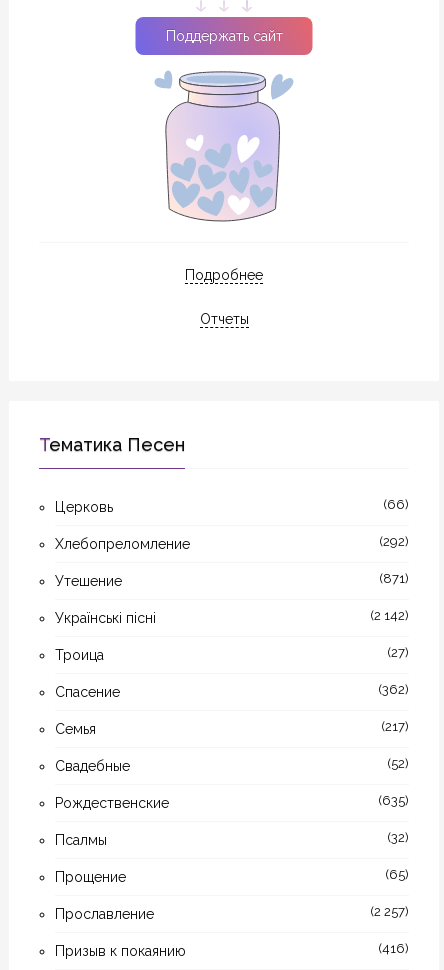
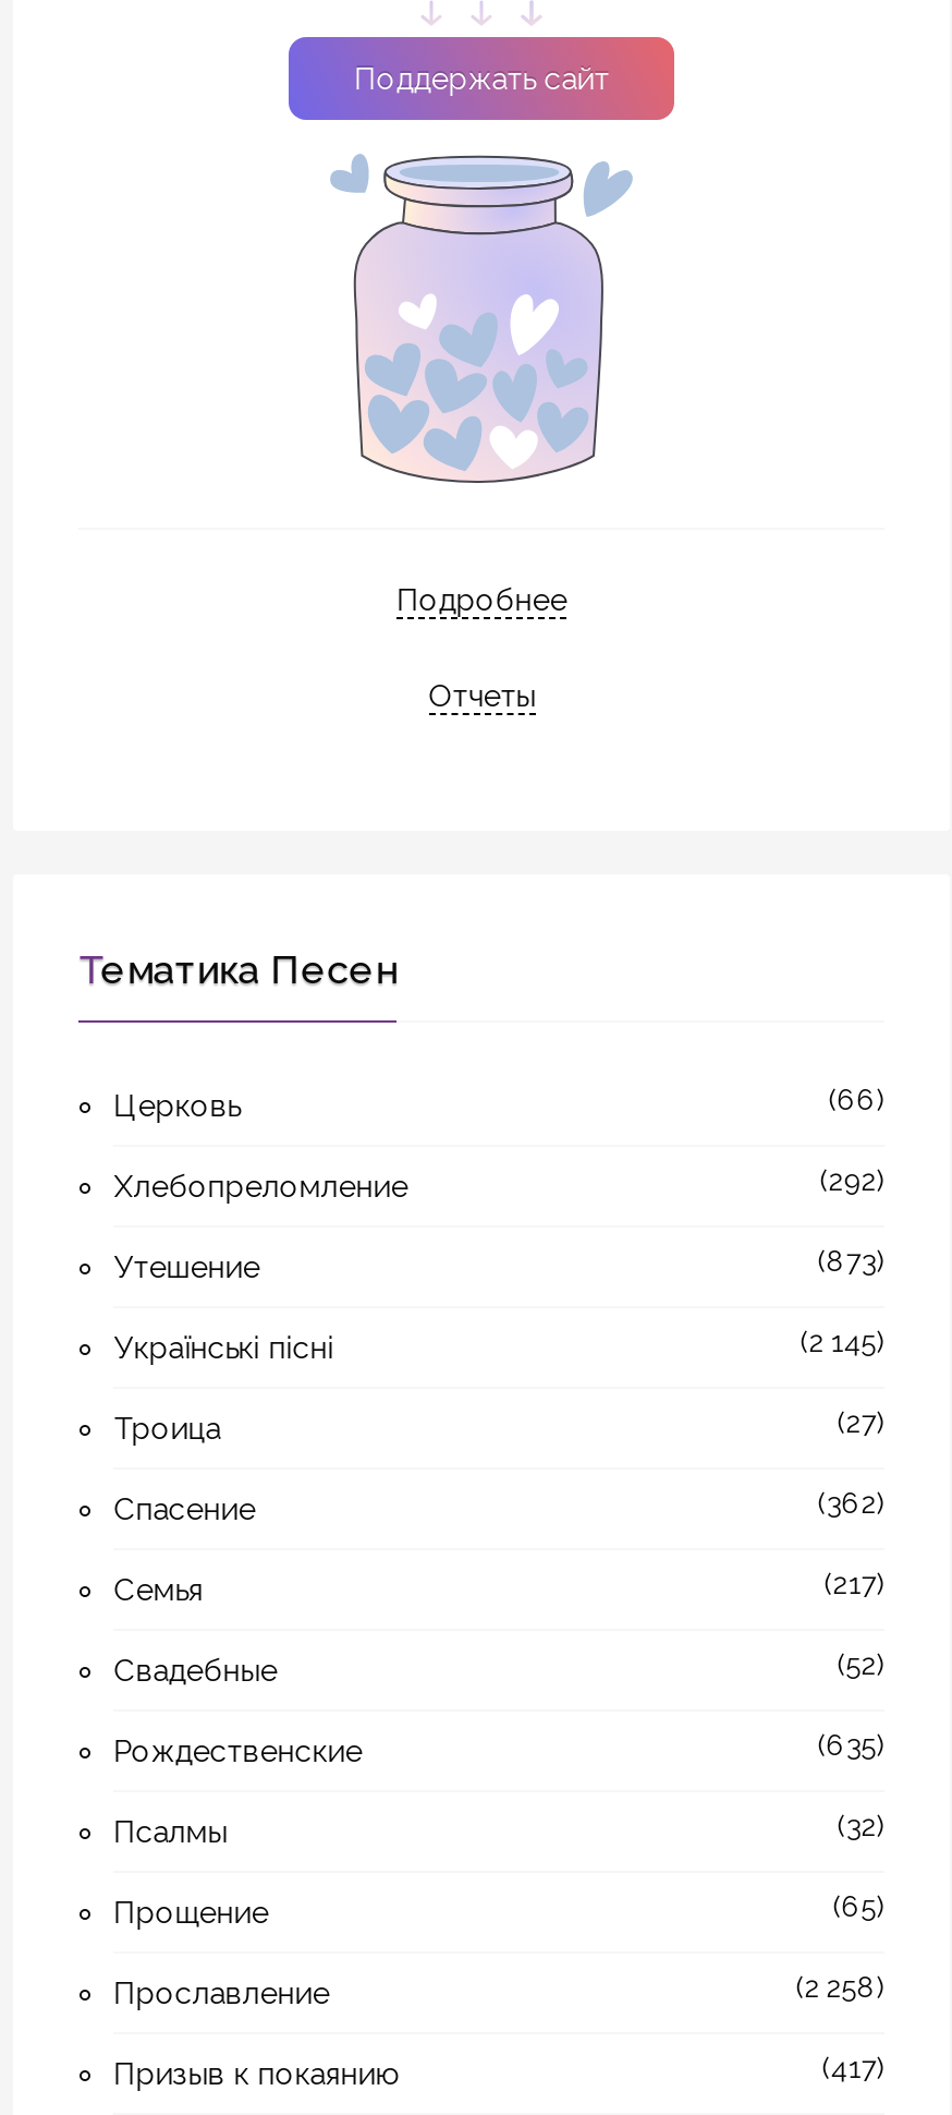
- (871)
+ (873)

- (2 142)
+ (2 145)

- (2 257)
+ (2 258)

- (416)
+ (417)
